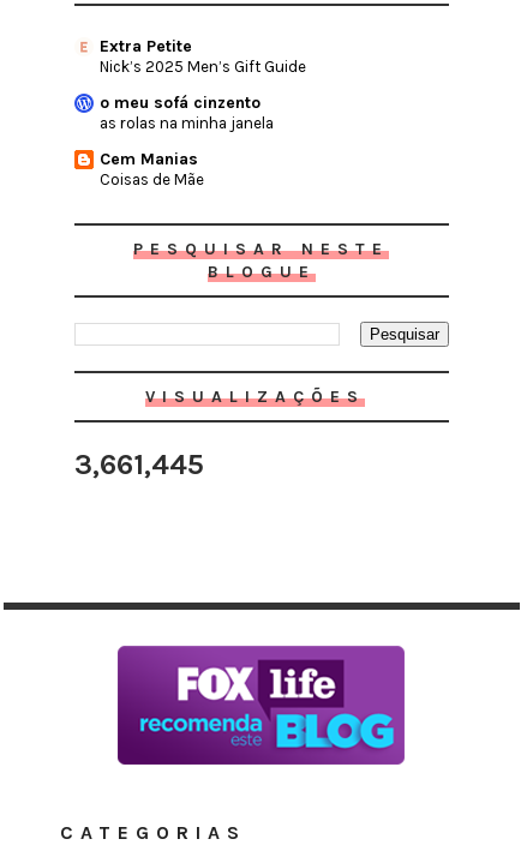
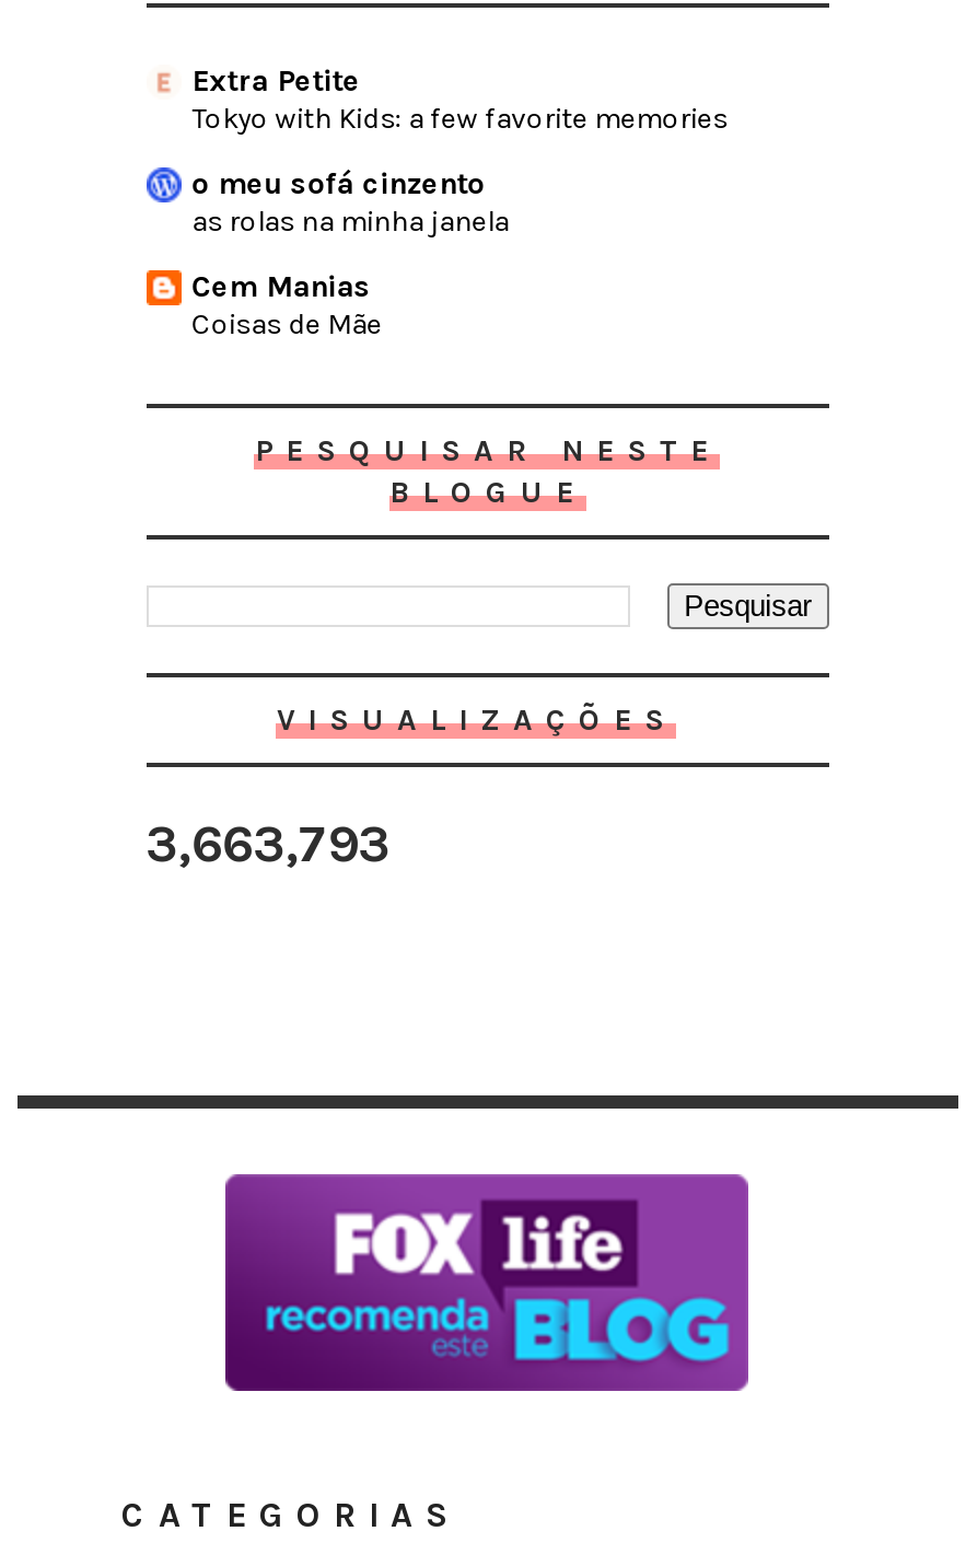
- Nick’s 2025 Men’s Gift Guide
+ Tokyo with Kids: a few favorite memories

- 3,661,445
+ 3,663,793
